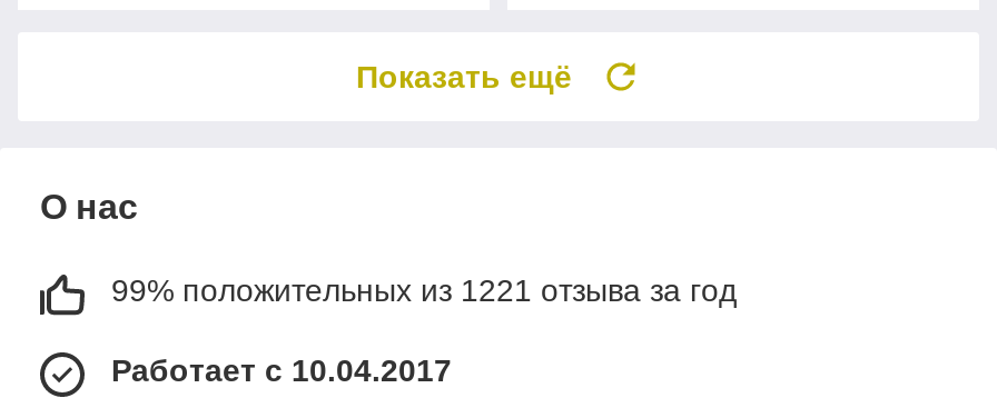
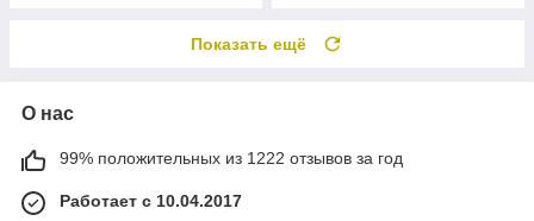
- 99% положительных из 1221 отзыва за год
+ 99% положительных из 1222 отзывов за год
